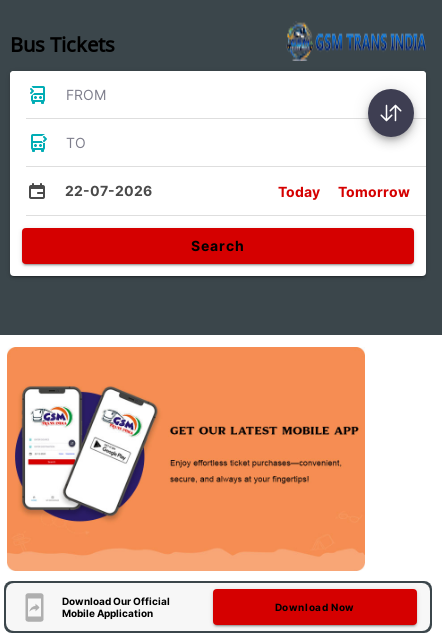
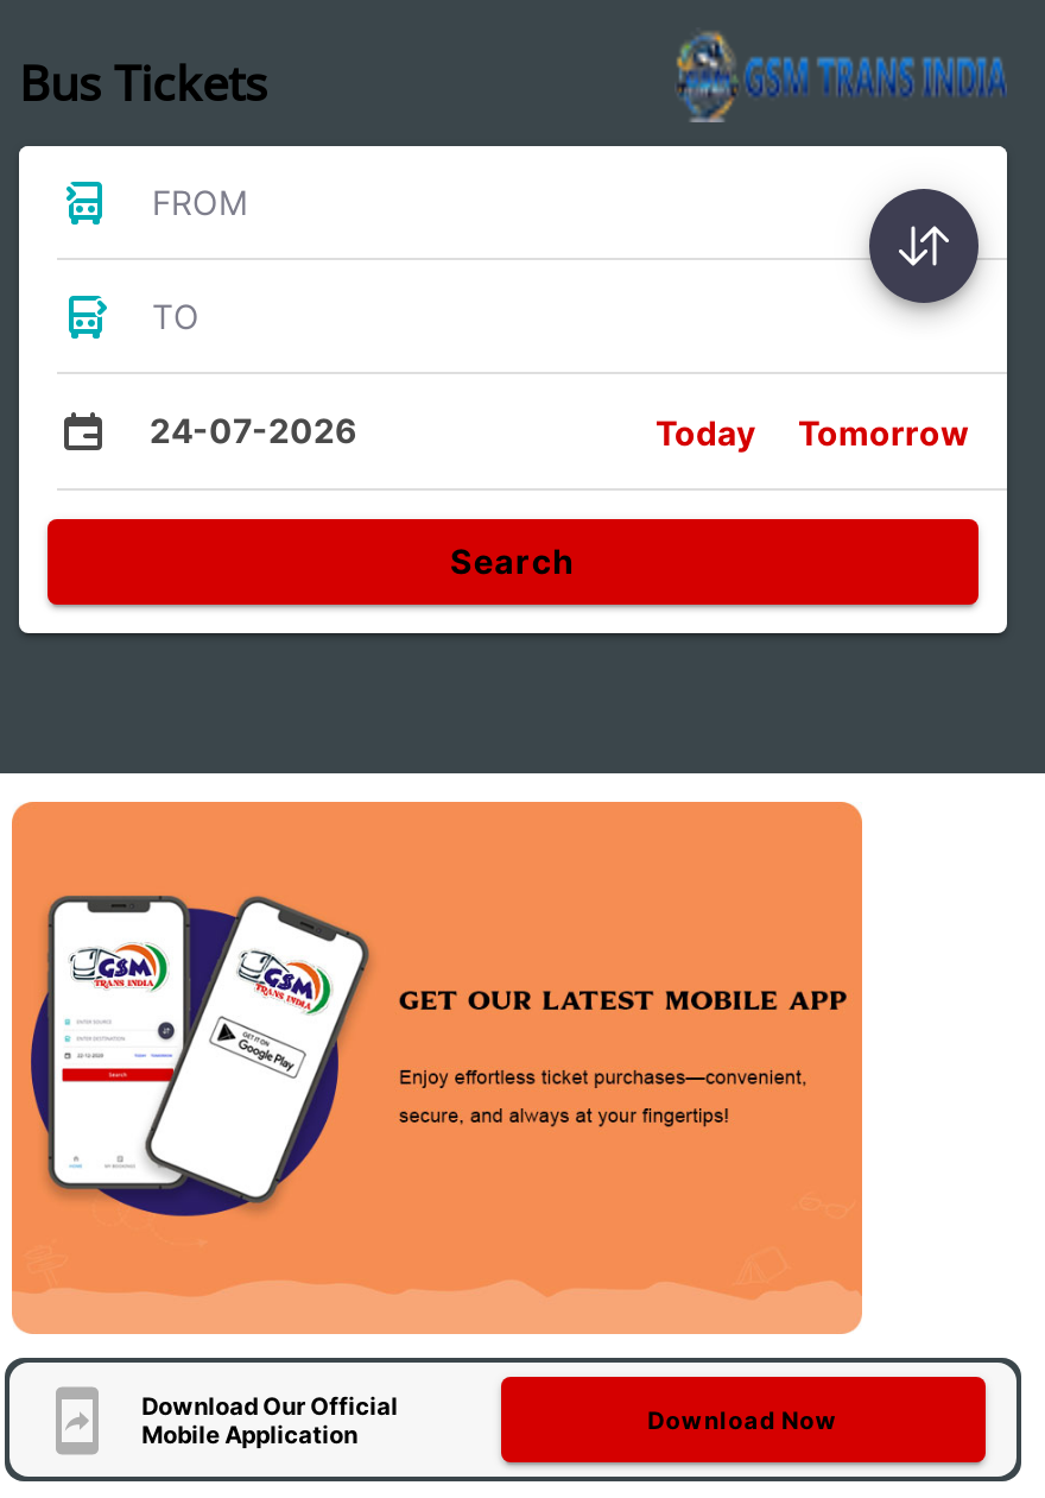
- 22-07-2026
+ 24-07-2026
